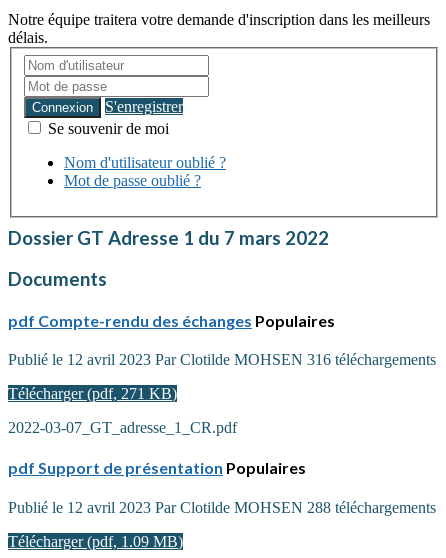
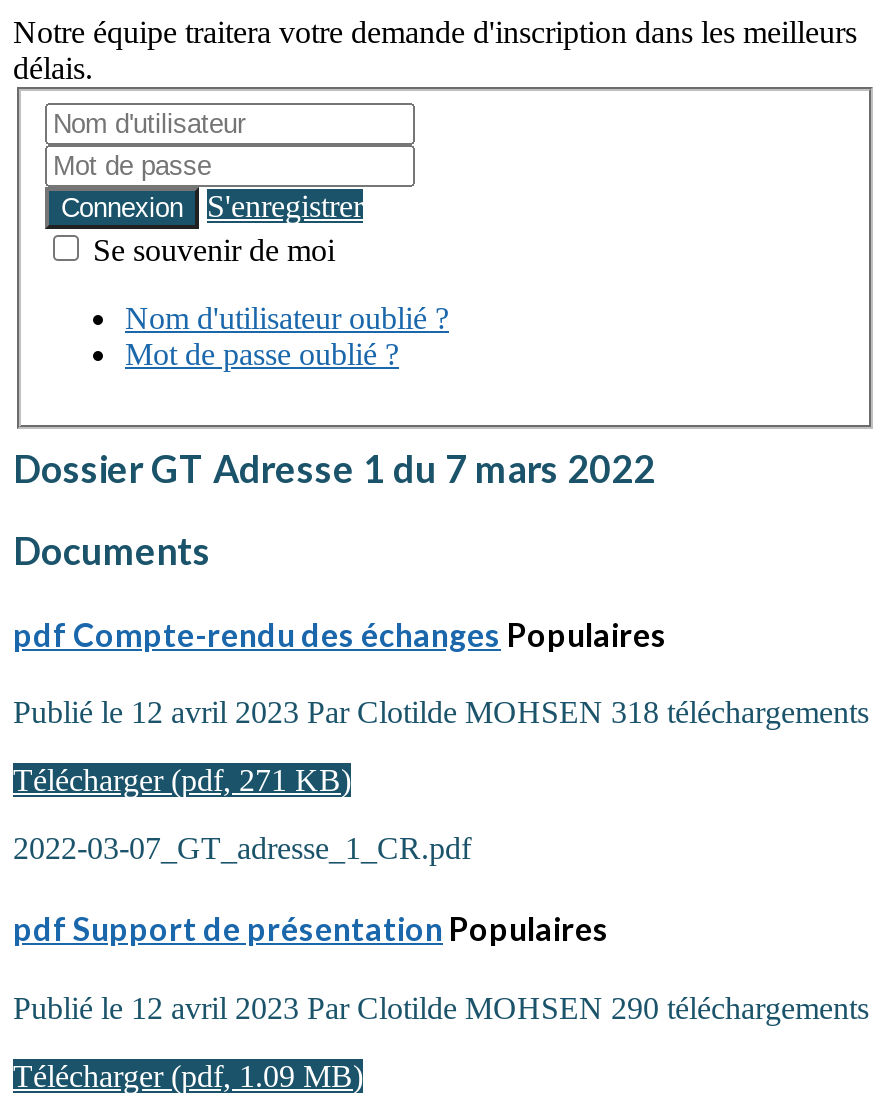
- Publié le 12 avril 2023 Par Clotilde MOHSEN 316 téléchargements
+ Publié le 12 avril 2023 Par Clotilde MOHSEN 318 téléchargements

- Publié le 12 avril 2023 Par Clotilde MOHSEN 288 téléchargements
+ Publié le 12 avril 2023 Par Clotilde MOHSEN 290 téléchargements
